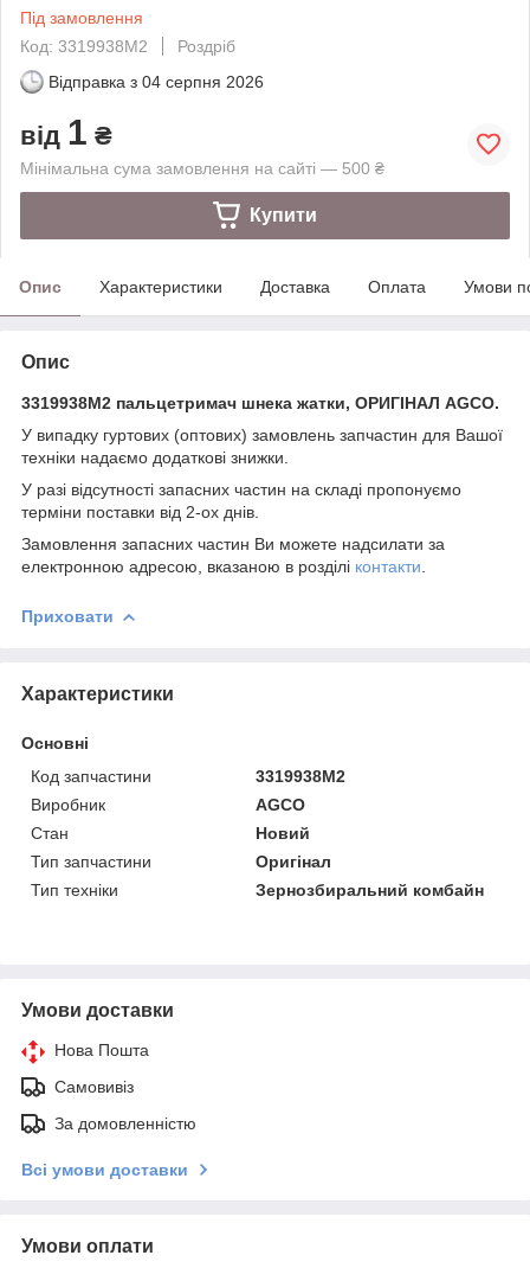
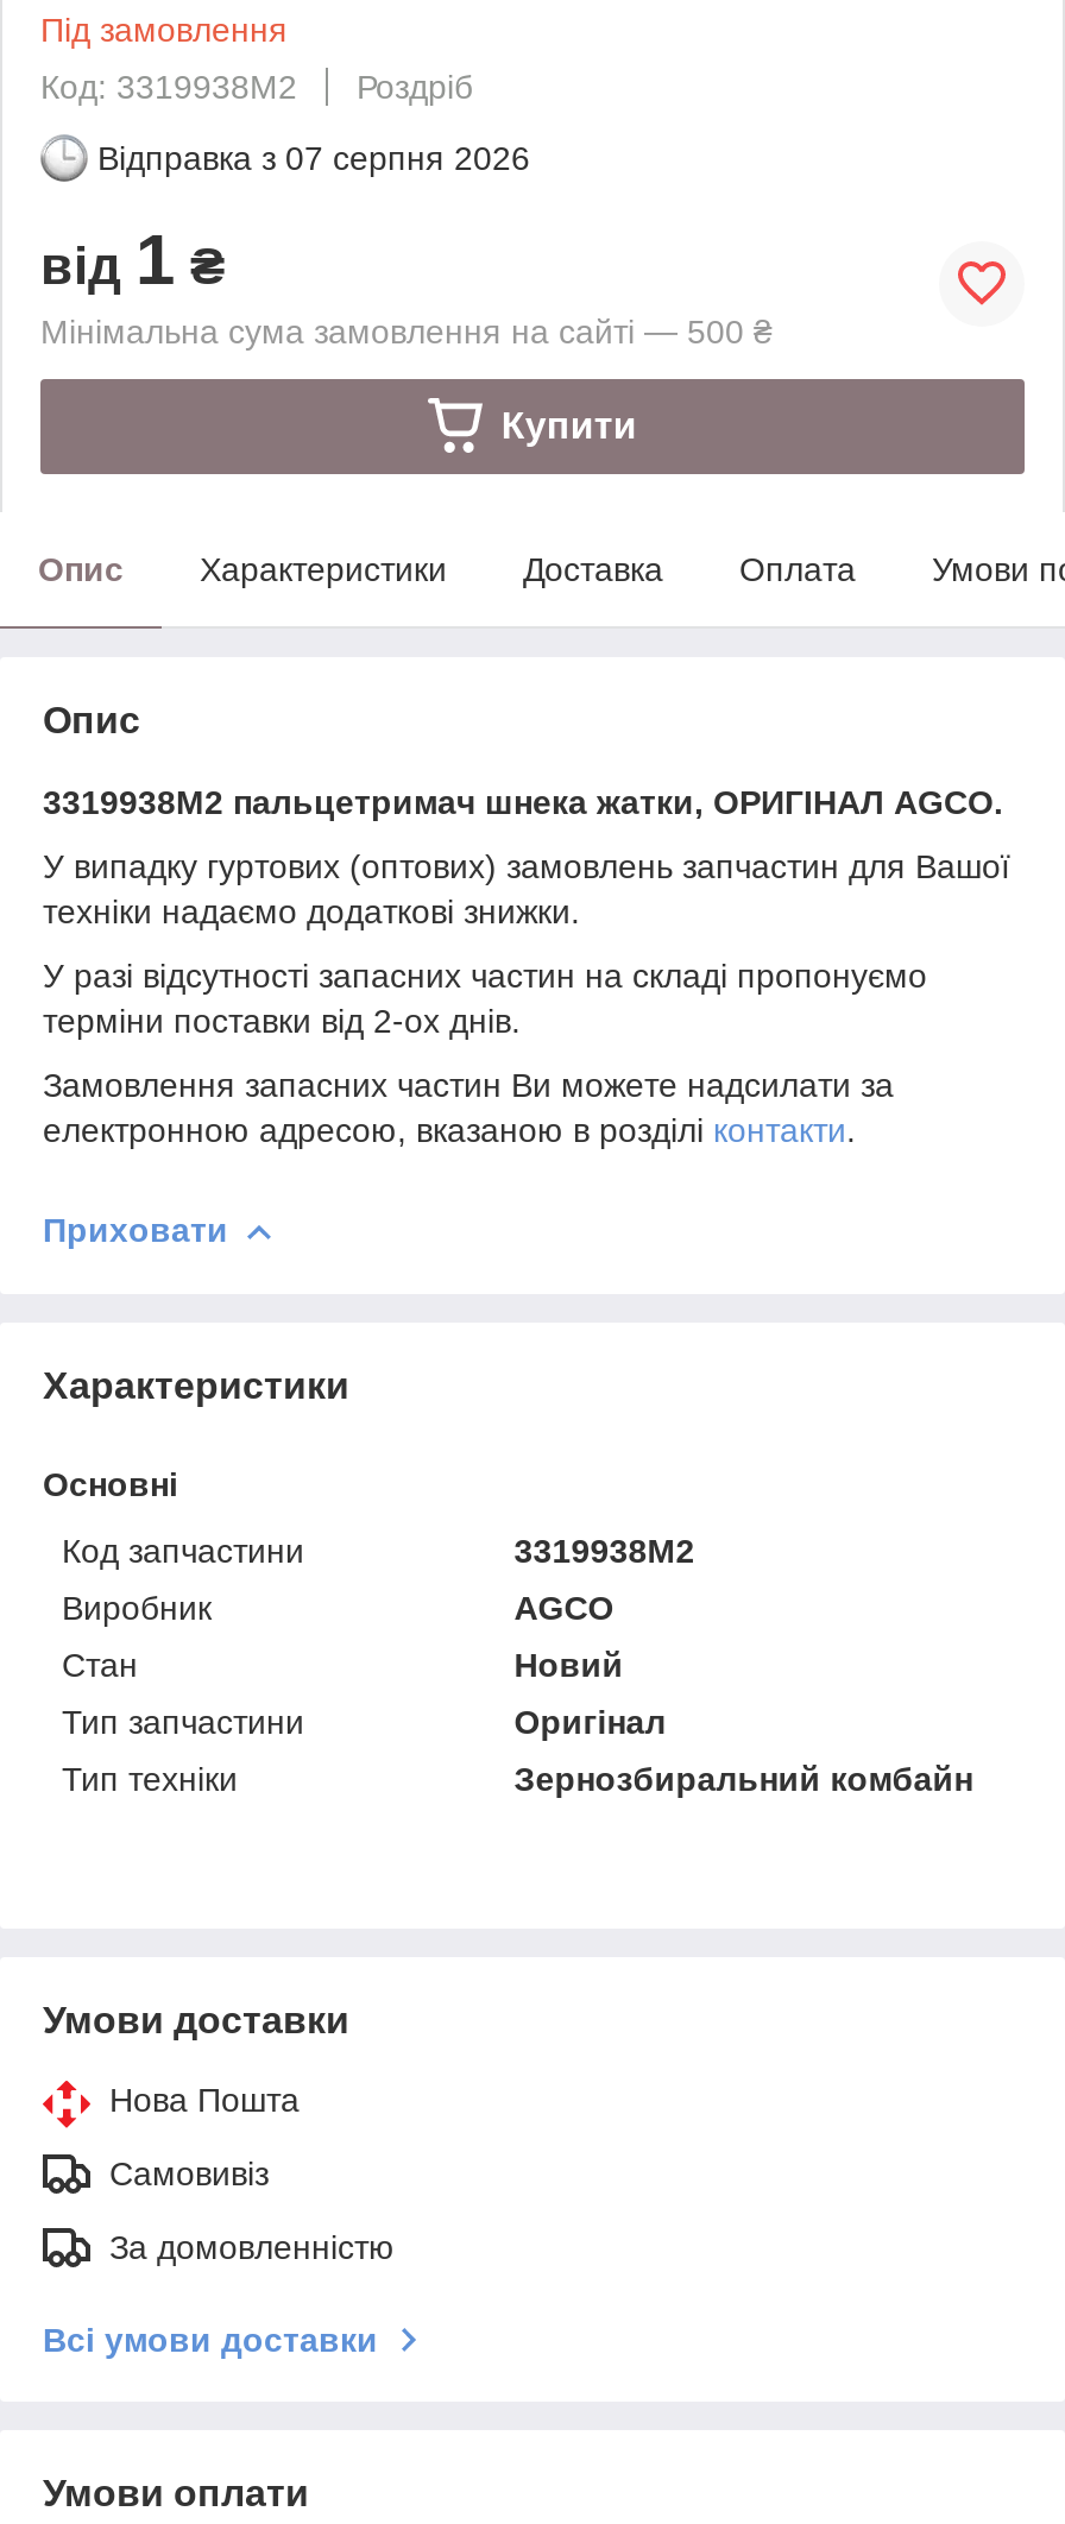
- Відправка з 04 серпня 2026
+ Відправка з 07 серпня 2026
